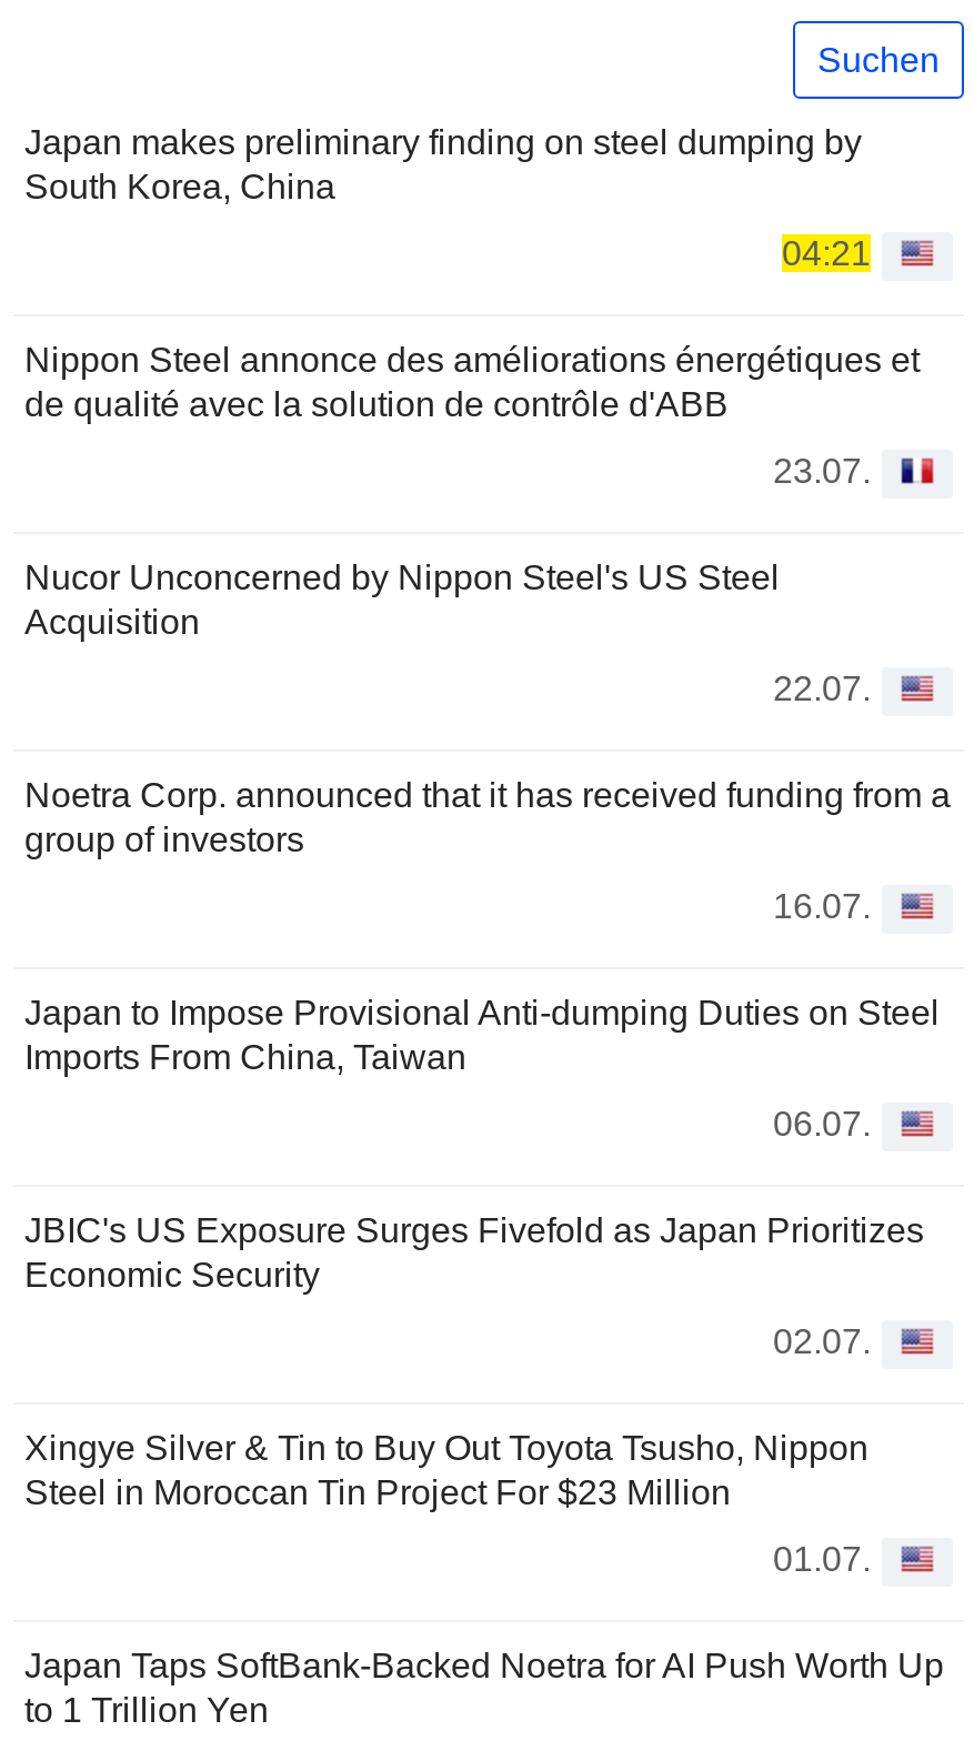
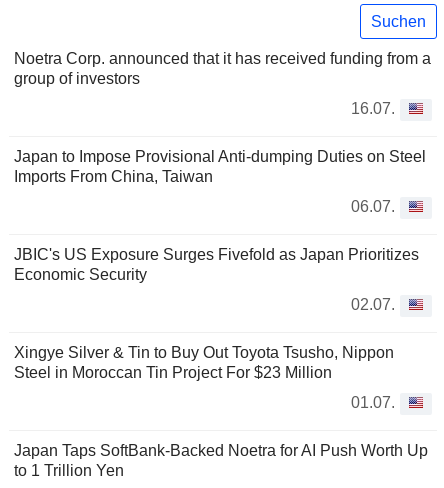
- Japan makes preliminary finding on steel dumping by
- South Korea, China
- 04:21
- Nippon Steel annonce des améliorations énergétiques et
- de qualité avec la solution de contrôle d'ABB
- 23.07.
- Nucor Unconcerned by Nippon Steel's US Steel
- Acquisition
- 22.07.
